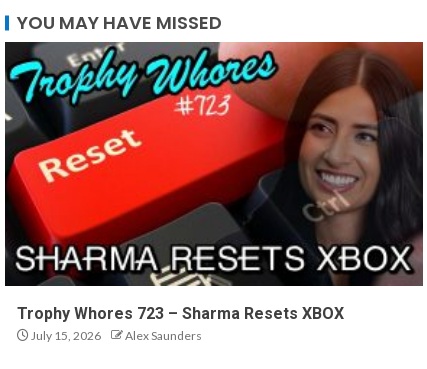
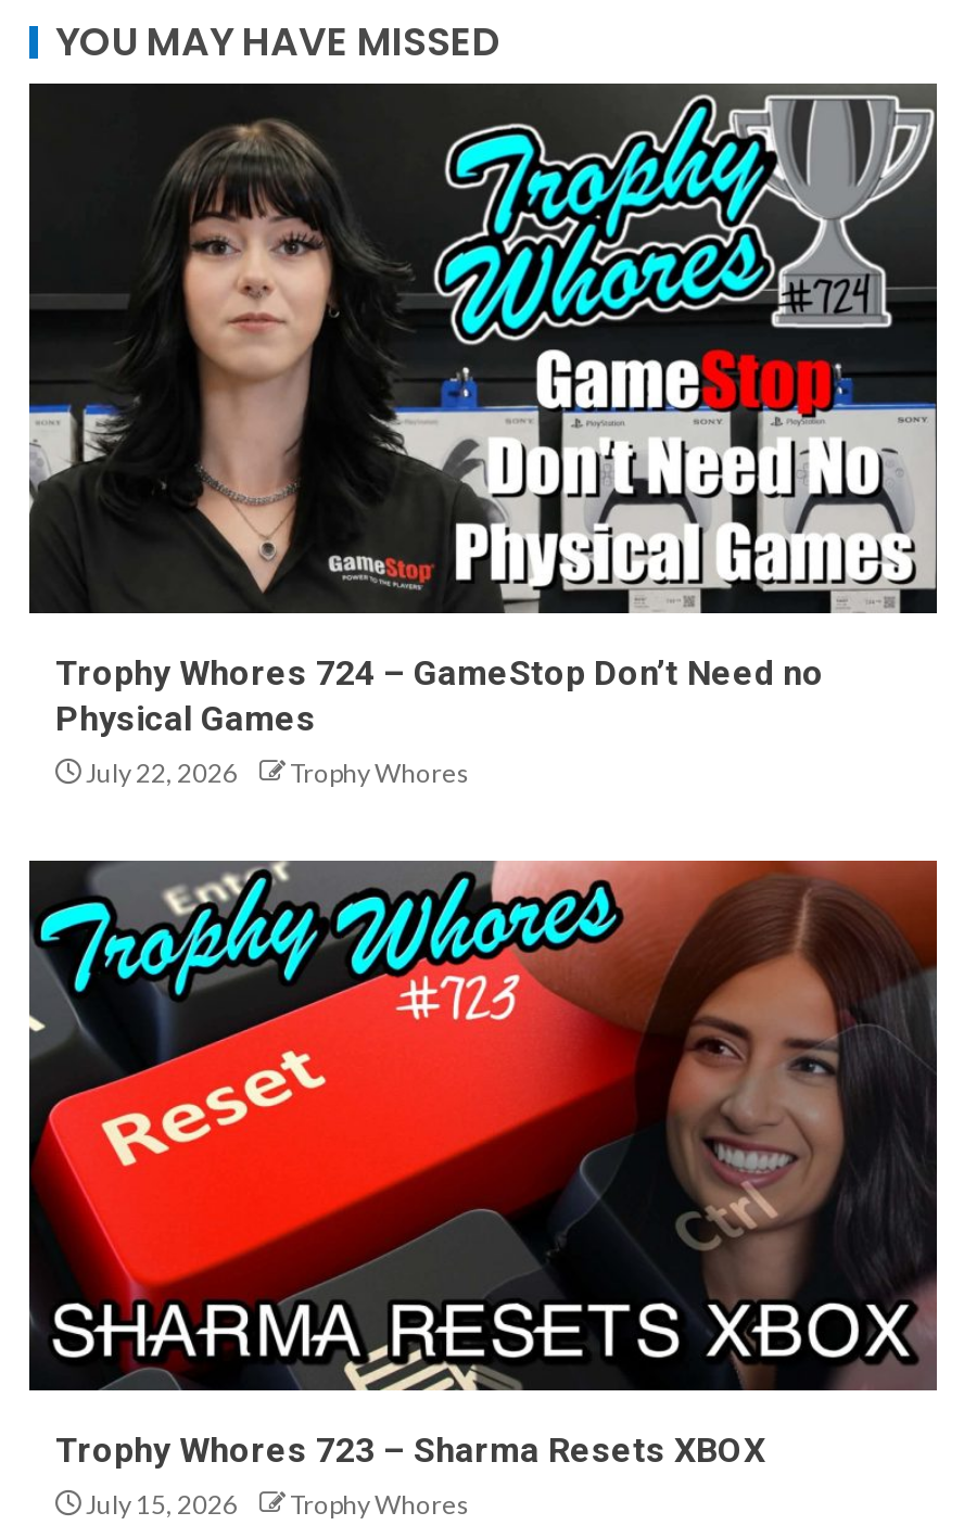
+ [image]
+ Trophy Whores 724 – GameStop Don’t Need no
+ Physical Games
+ July 22, 2026
+ Trophy Whores

- Alex Saunders
+ Trophy Whores
